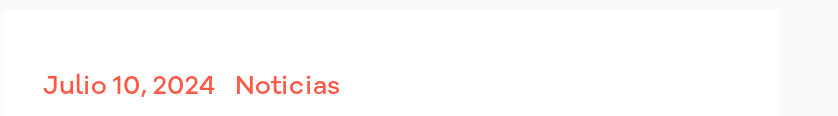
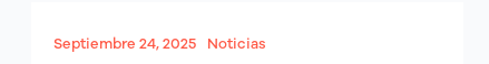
- Julio 10, 2024 Noticias
+ Septiembre 24, 2025 Noticias
